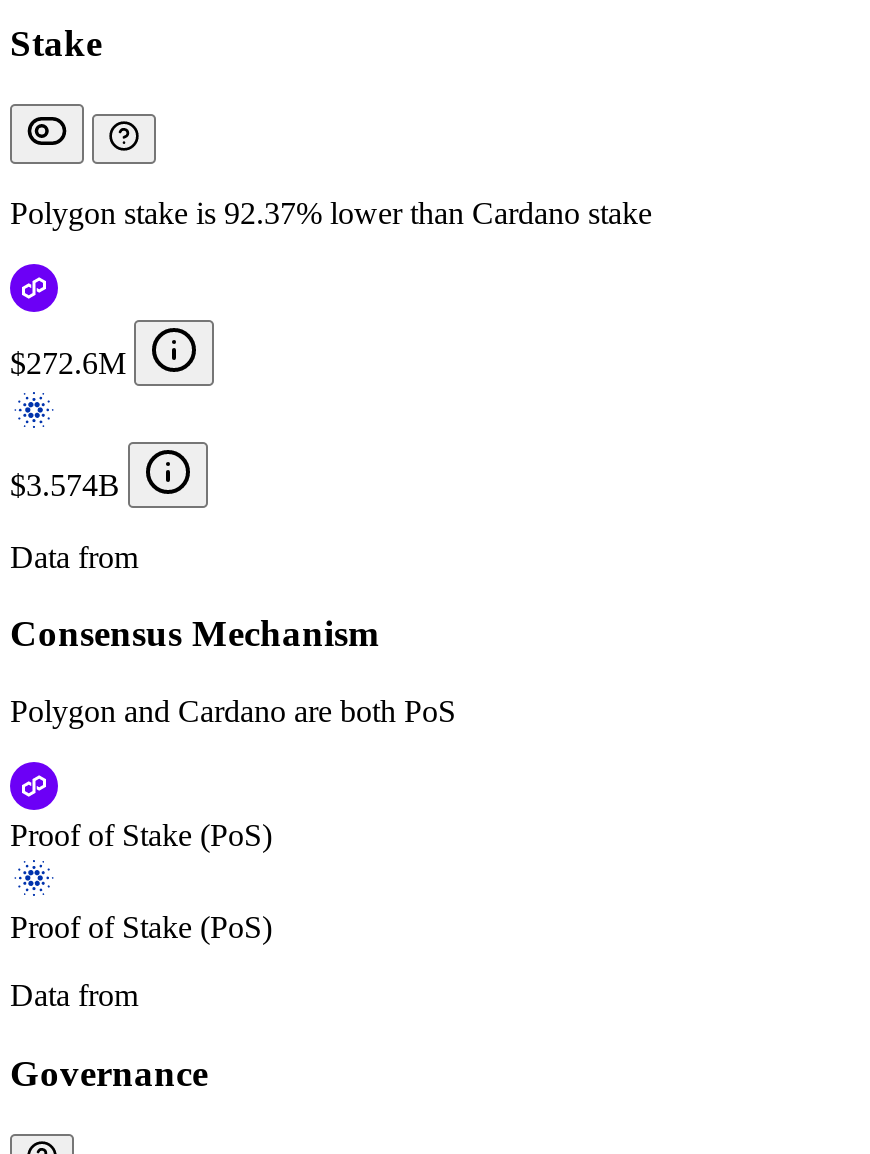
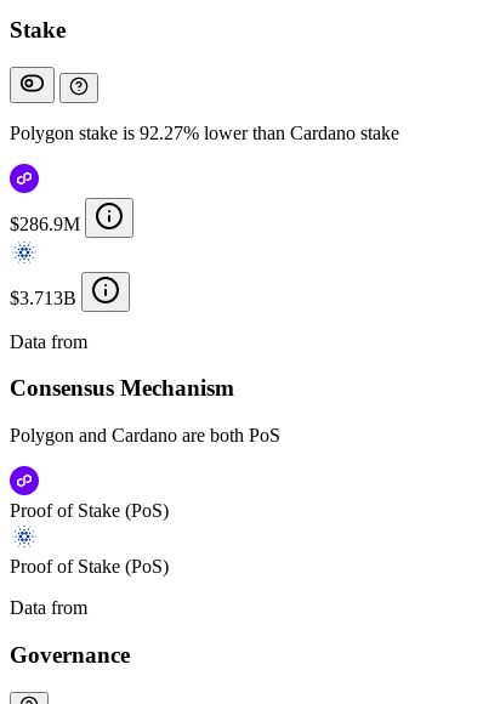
- Polygon stake is 92.37% lower than Cardano stake
+ Polygon stake is 92.27% lower than Cardano stake

- $272.6M
+ $286.9M

- $3.574B
+ $3.713B
